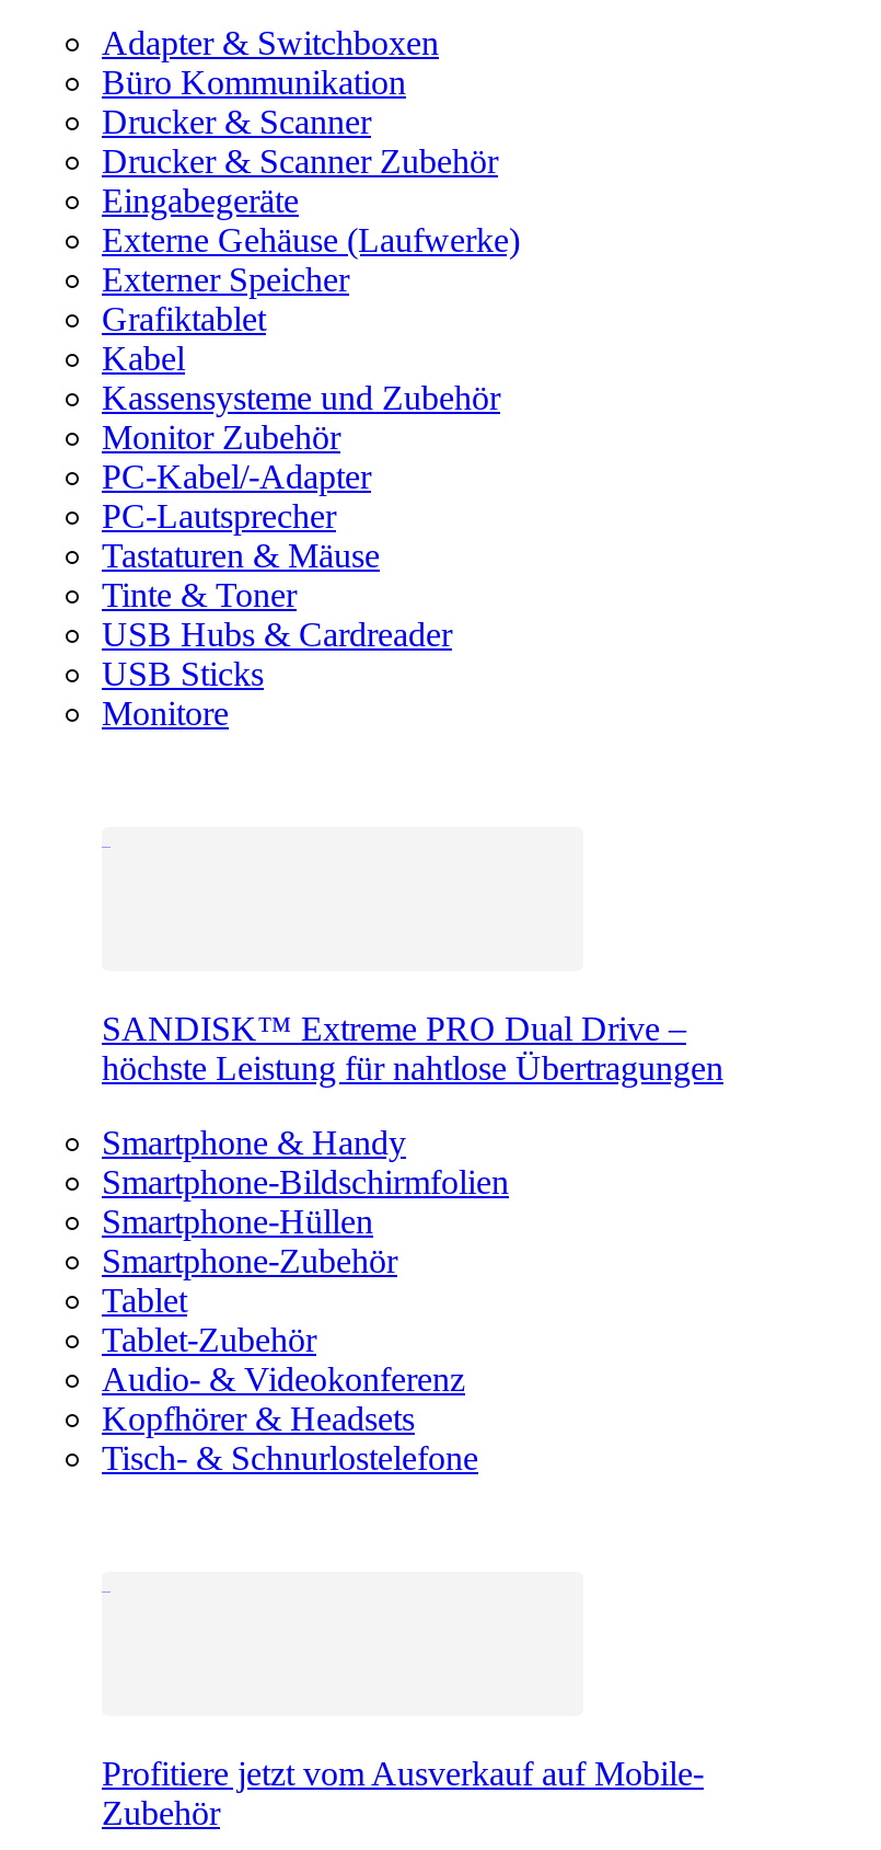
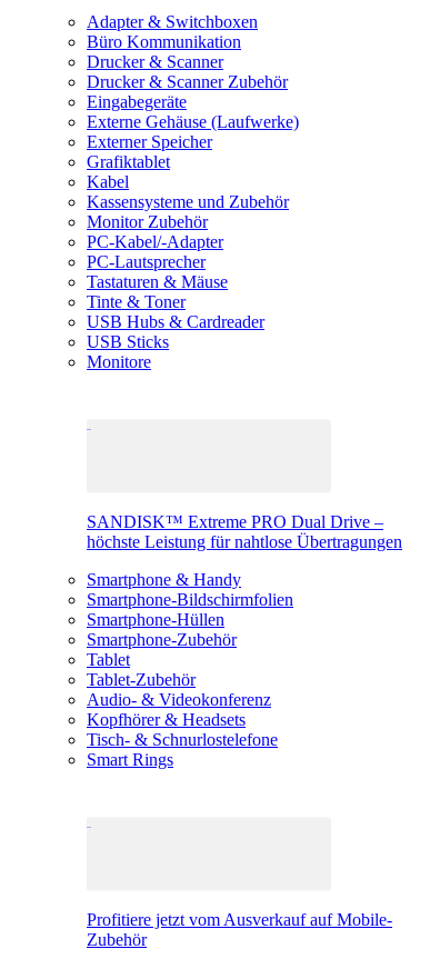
+ Smart Rings
